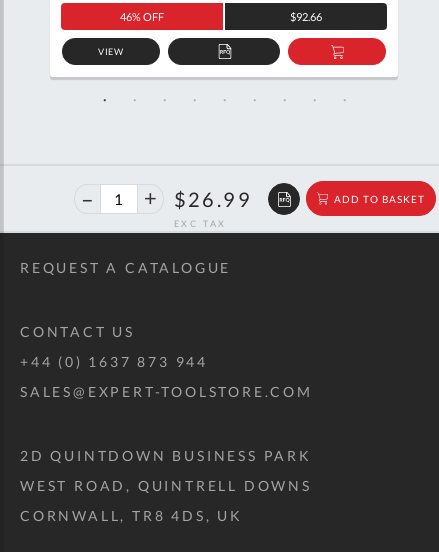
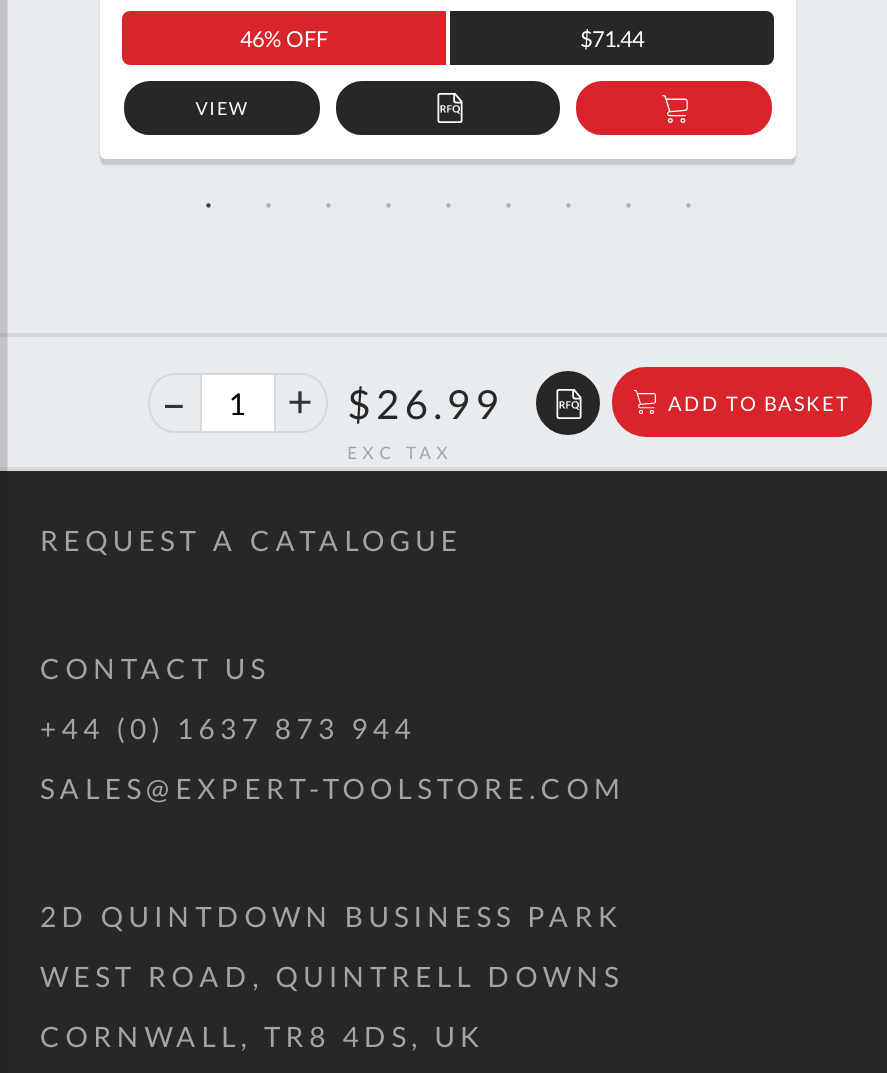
- $92.66
+ $71.44
